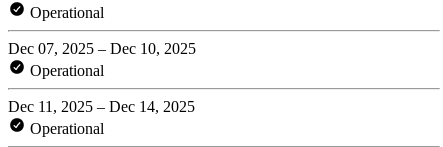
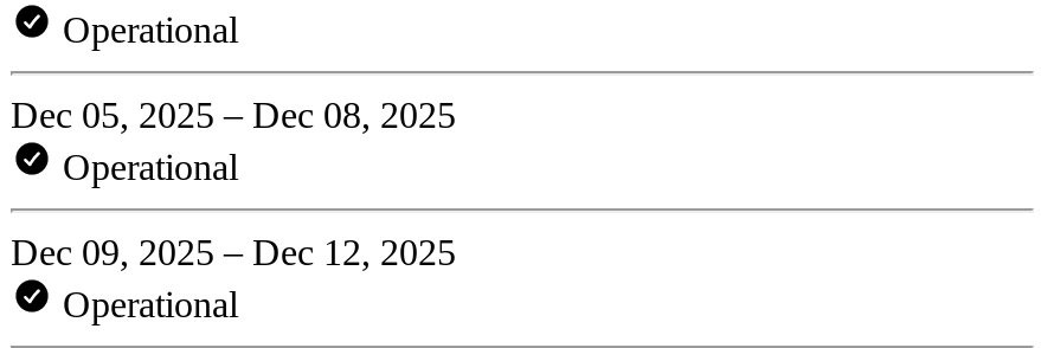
- Dec 07, 2025 – Dec 10, 2025
+ Dec 05, 2025 – Dec 08, 2025

- Dec 11, 2025 – Dec 14, 2025
+ Dec 09, 2025 – Dec 12, 2025
